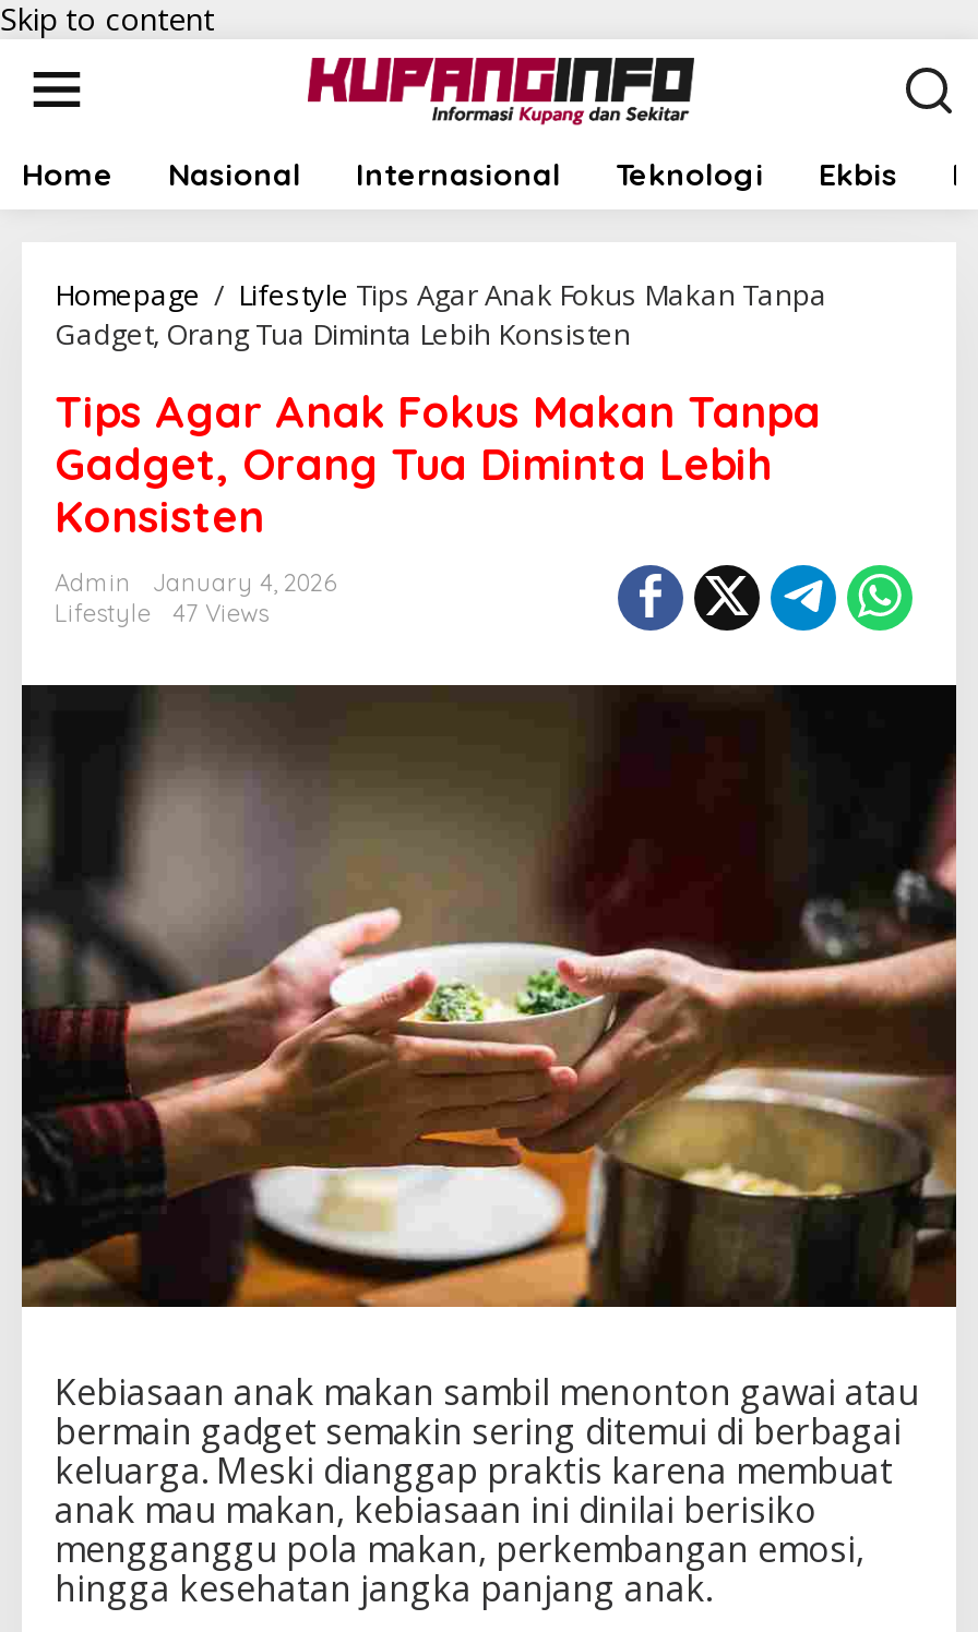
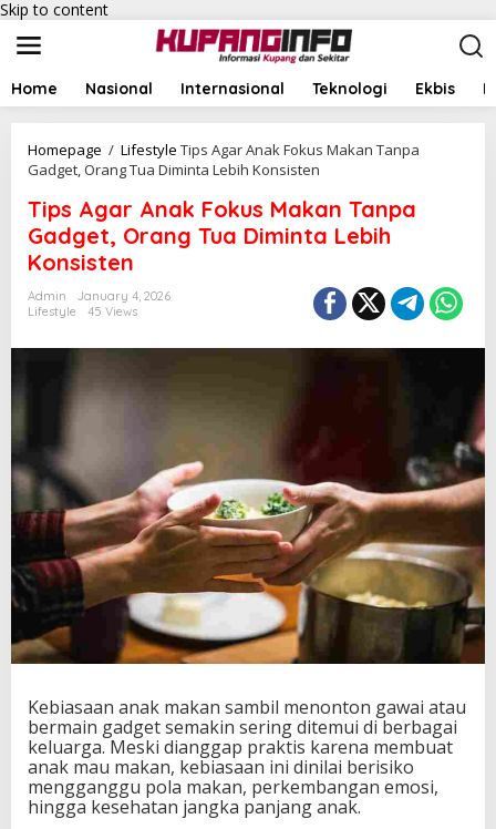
- Lifestyle 47 Views
+ Lifestyle 45 Views
